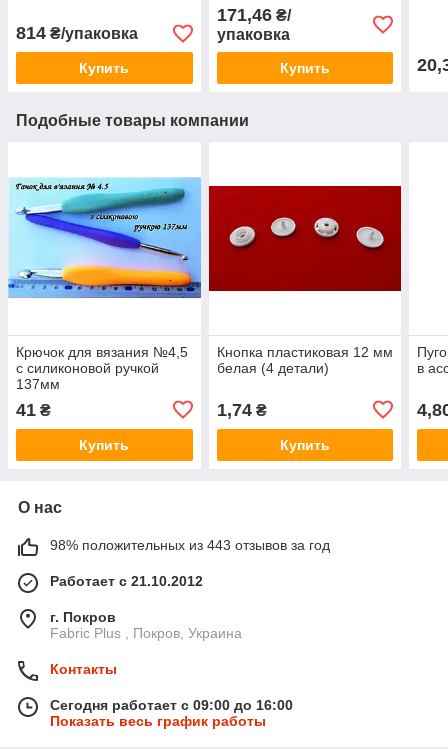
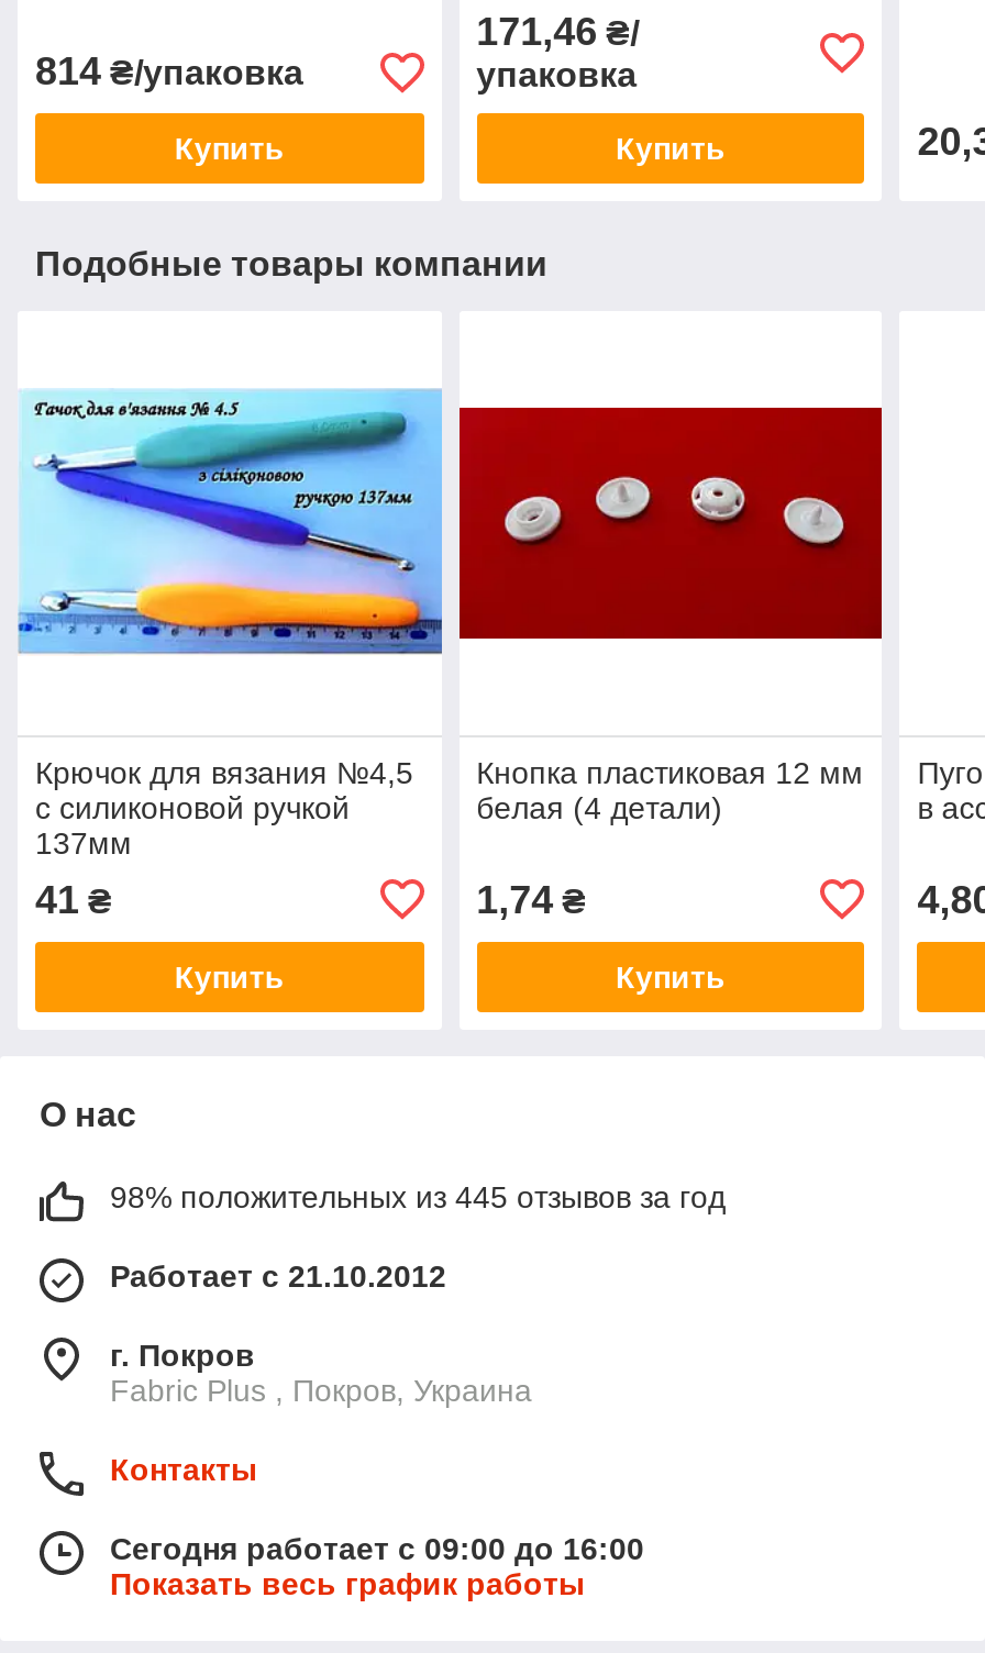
- 98% положительных из 443 отзывов за год
+ 98% положительных из 445 отзывов за год
